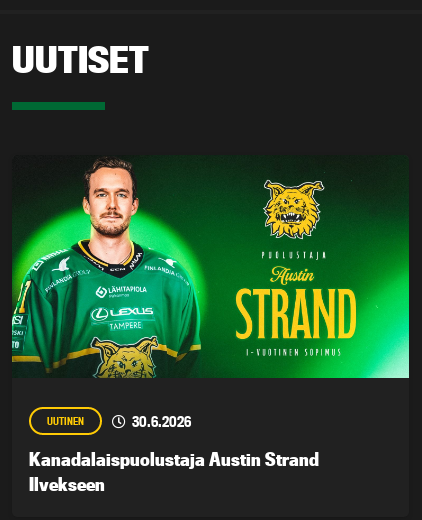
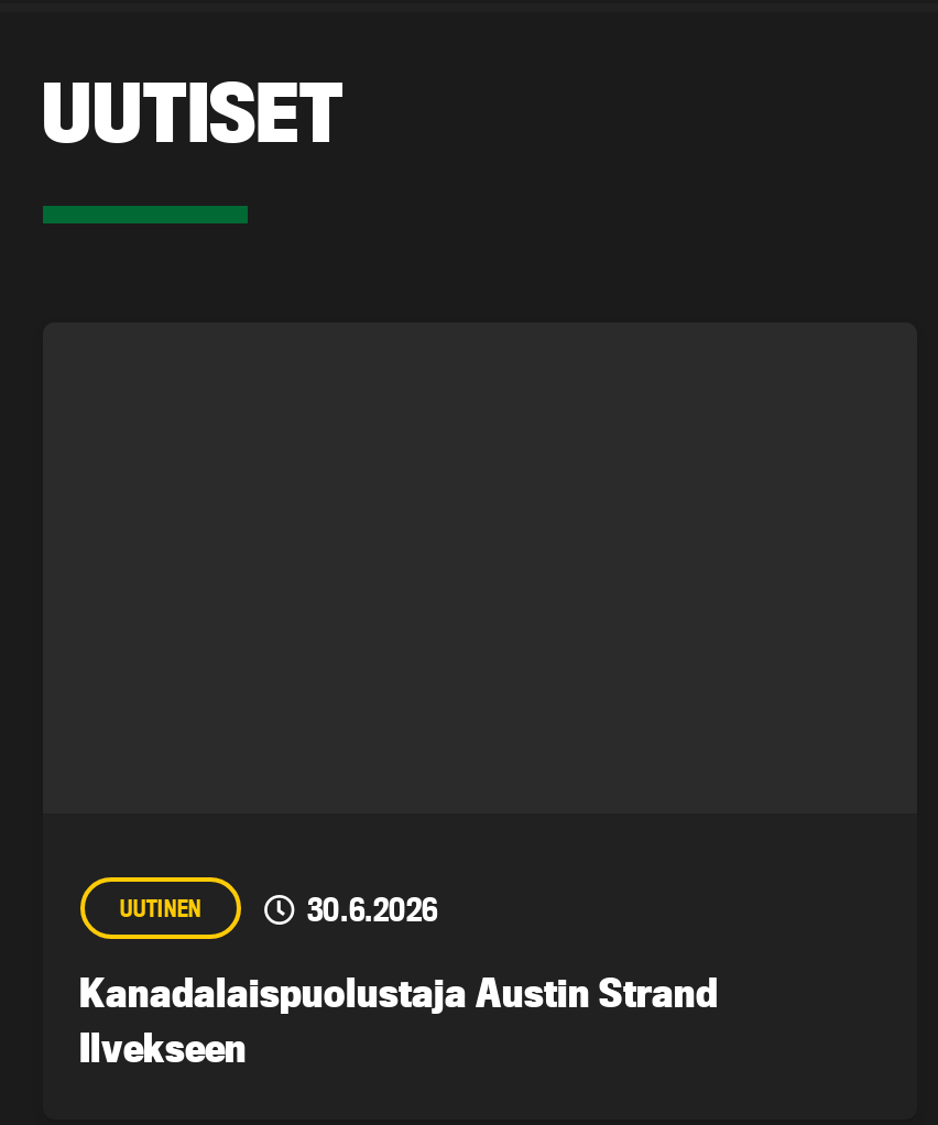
- [image]
